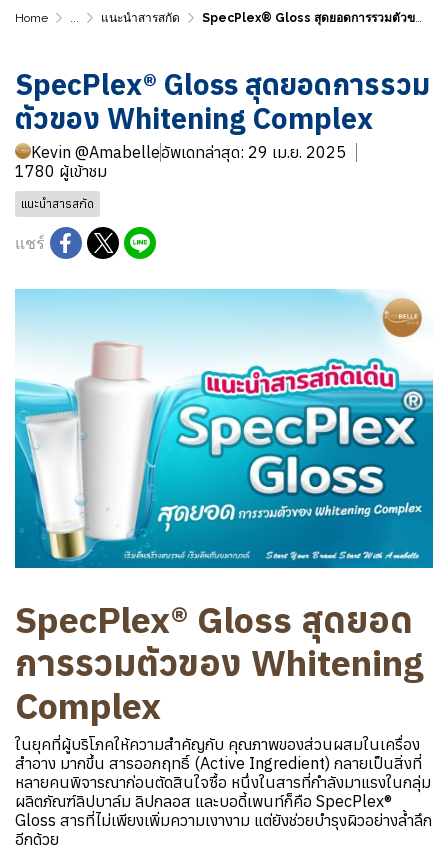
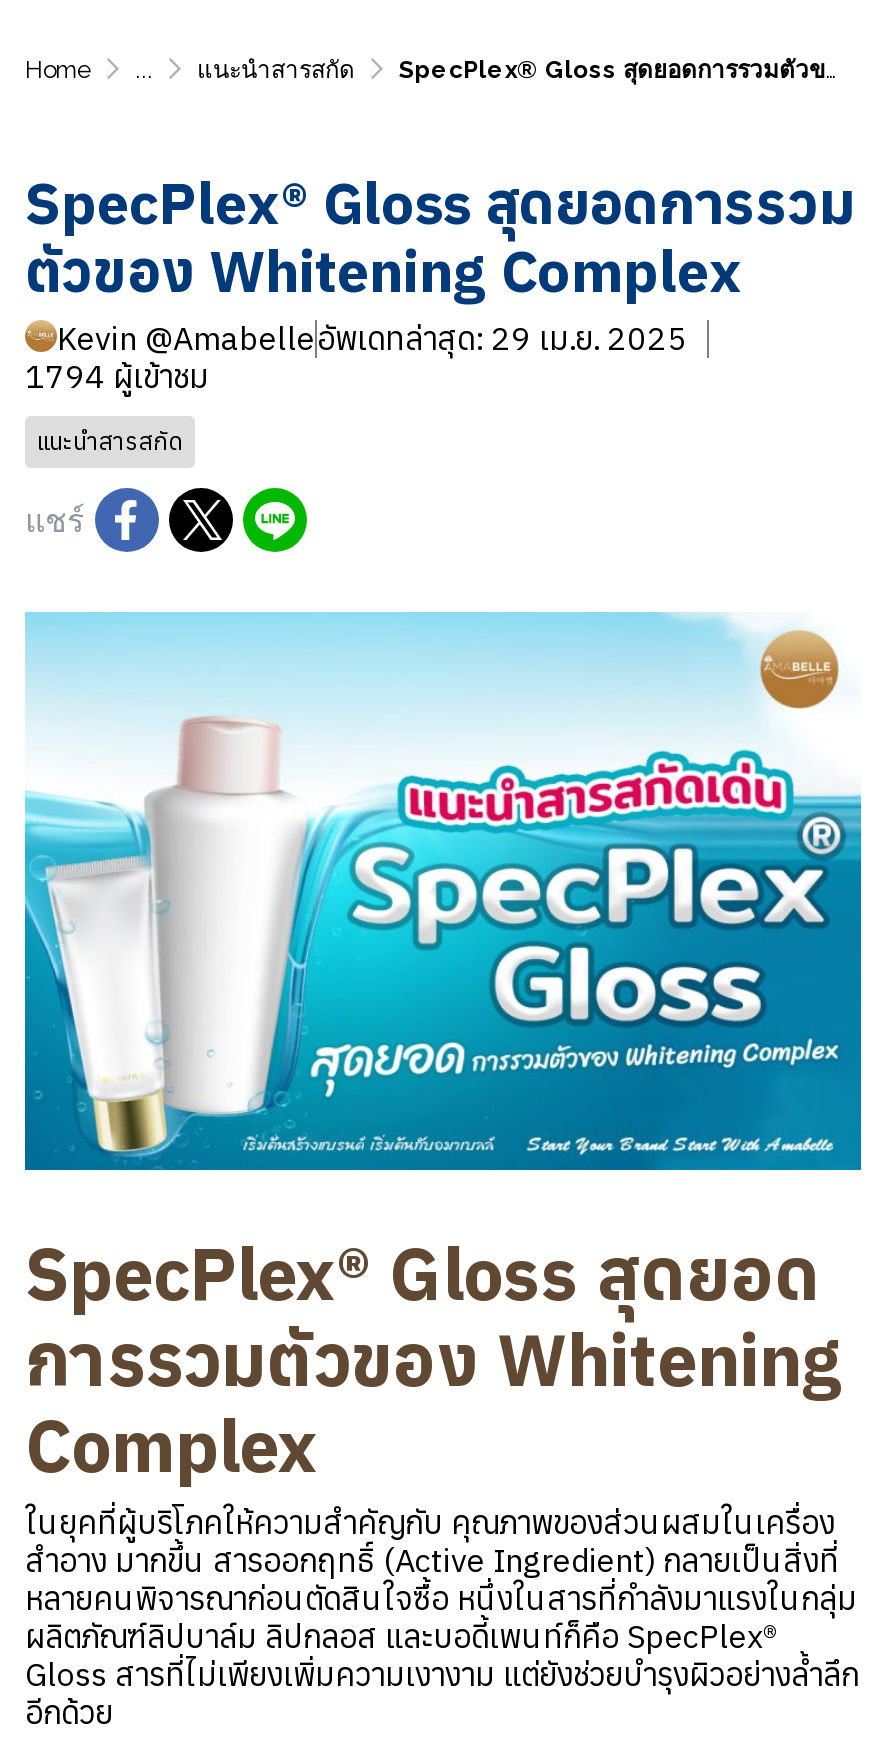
- 1780 ผู้เข้าชม
+ 1794 ผู้เข้าชม
